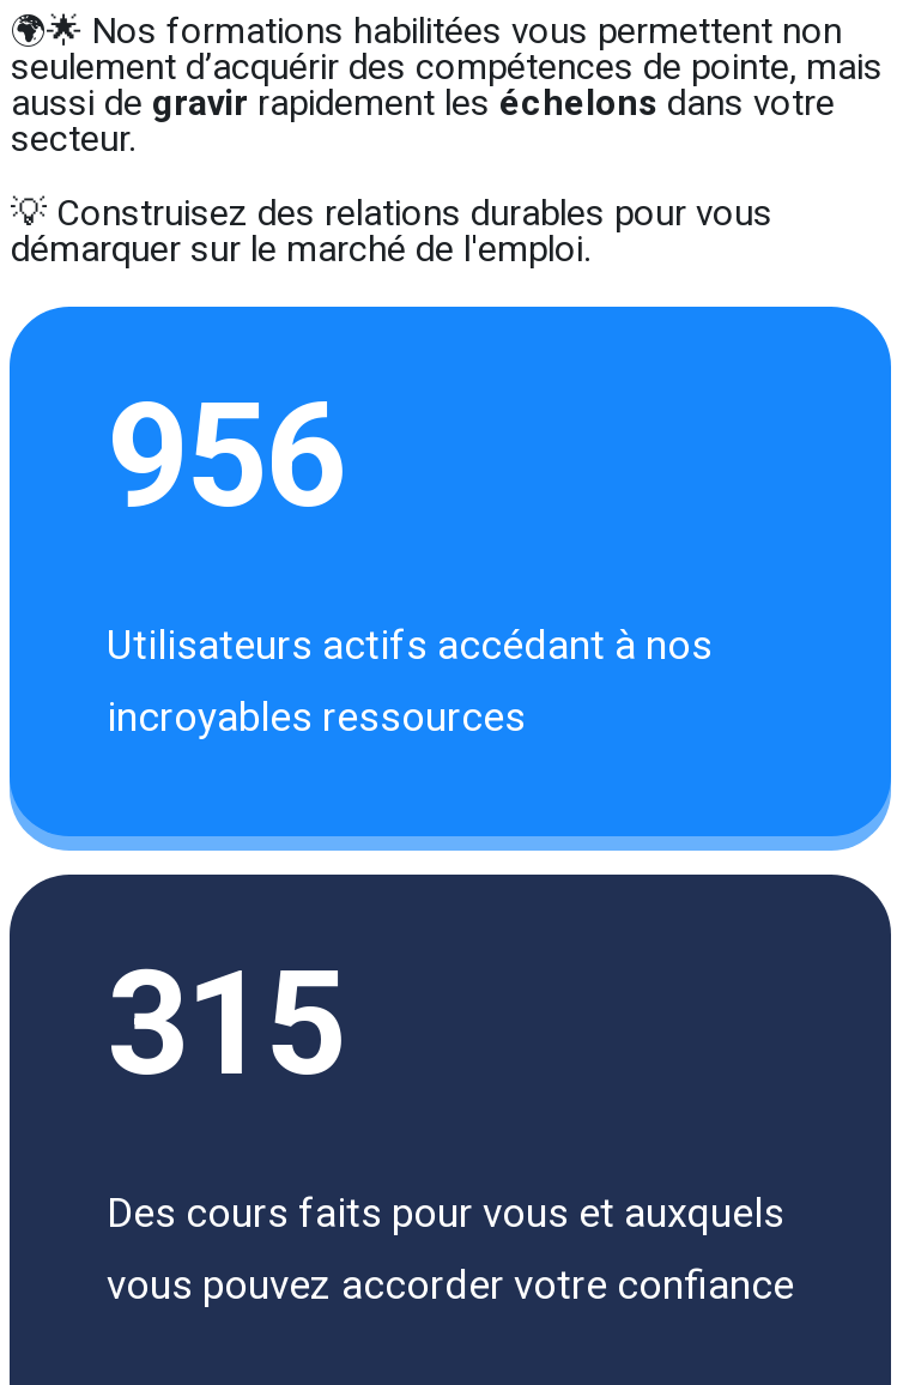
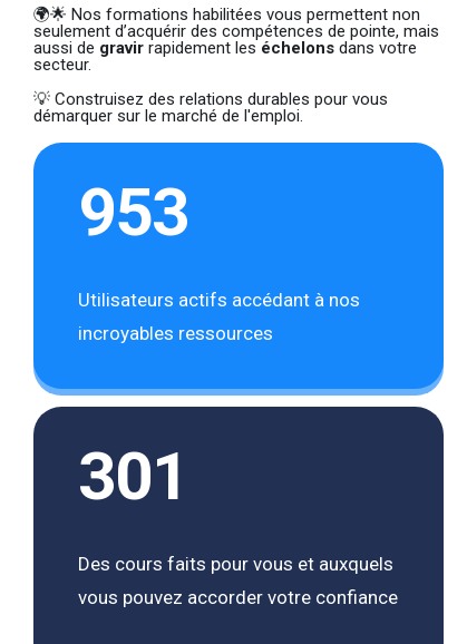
- 956
+ 953

- 315
+ 301
